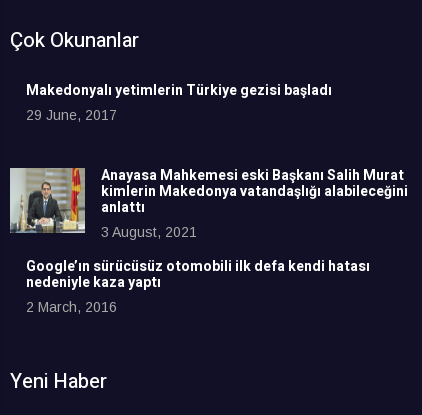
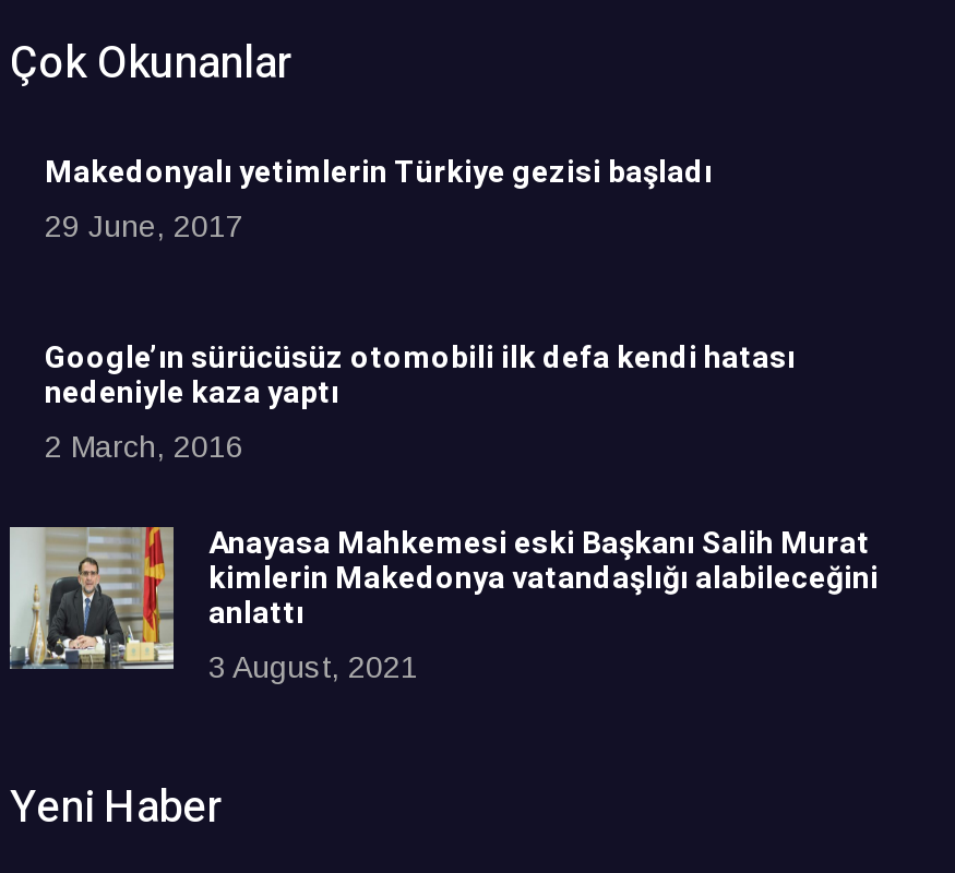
moved down: [image] | Anayasa Mahkemesi eski Başkanı Salih Murat | kimlerin Makedonya vatandaşlığı alabileceğini | anlattı | 3 August, 2021

moved up: Google’ın sürücüsüz otomobili ilk defa kendi hatası | nedeniyle kaza yaptı | 2 March, 2016
